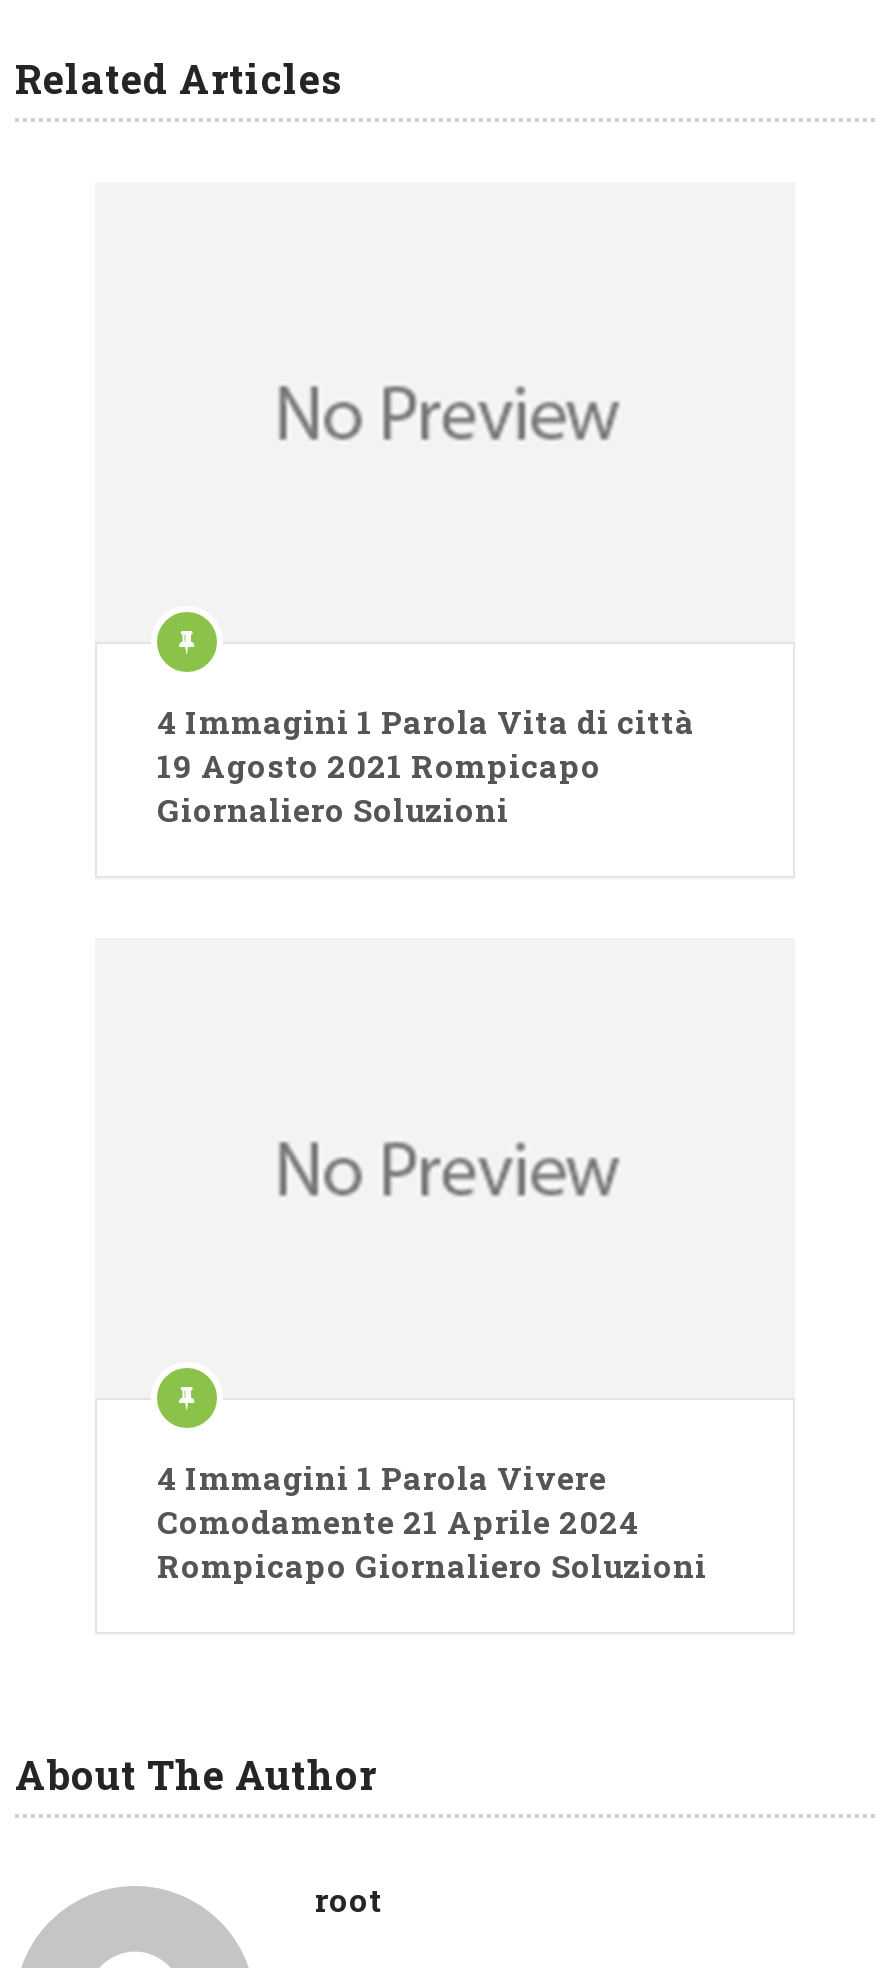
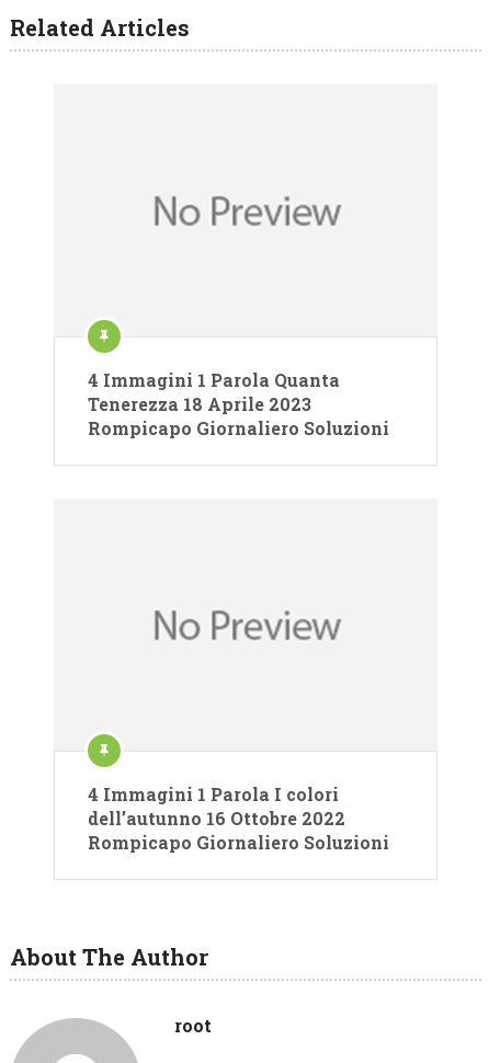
- 4 Immagini 1 Parola Vita di città
- 19 Agosto 2021 Rompicapo
- Giornaliero Soluzioni
+ 4 Immagini 1 Parola Quanta
+ Tenerezza 18 Aprile 2023
+ Rompicapo Giornaliero Soluzioni

- 4 Immagini 1 Parola Vivere
- Comodamente 21 Aprile 2024
+ 4 Immagini 1 Parola I colori
+ dell’autunno 16 Ottobre 2022
